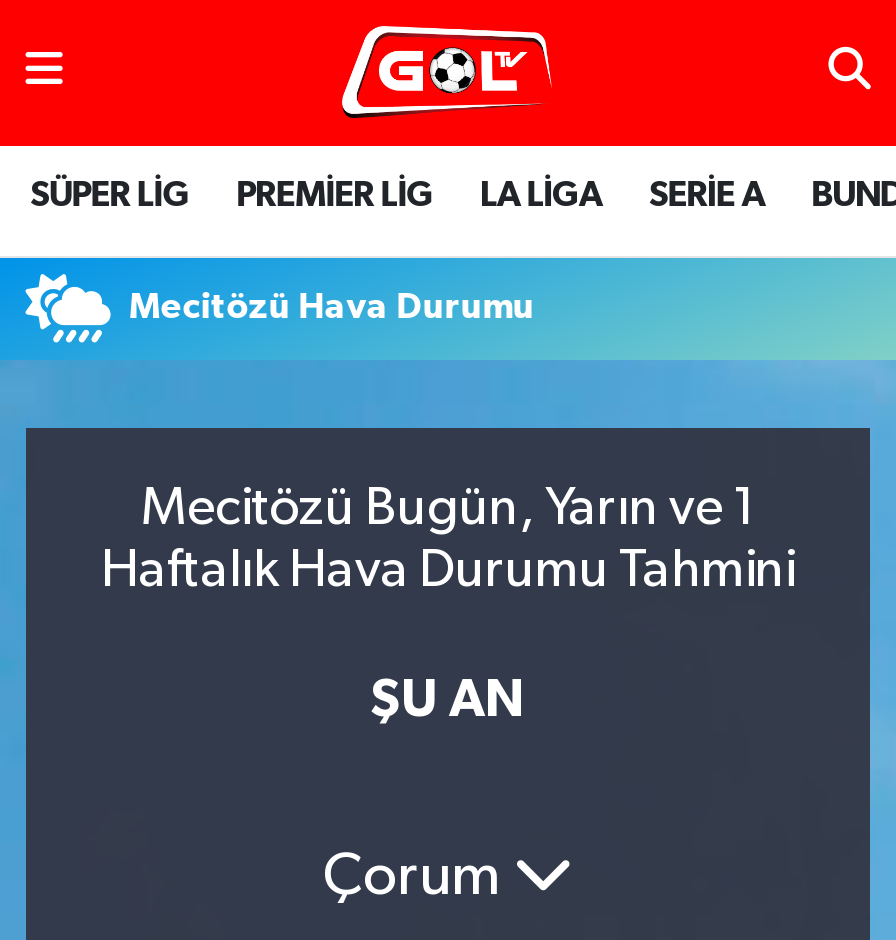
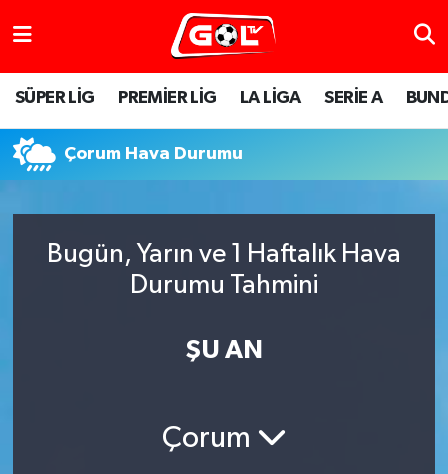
- Mecitözü Hava Durumu
+ Çorum Hava Durumu

- Mecitözü Bugün, Yarın ve 1
- Haftalık Hava Durumu Tahmini
+ Bugün, Yarın ve 1 Haftalık Hava
+ Durumu Tahmini
